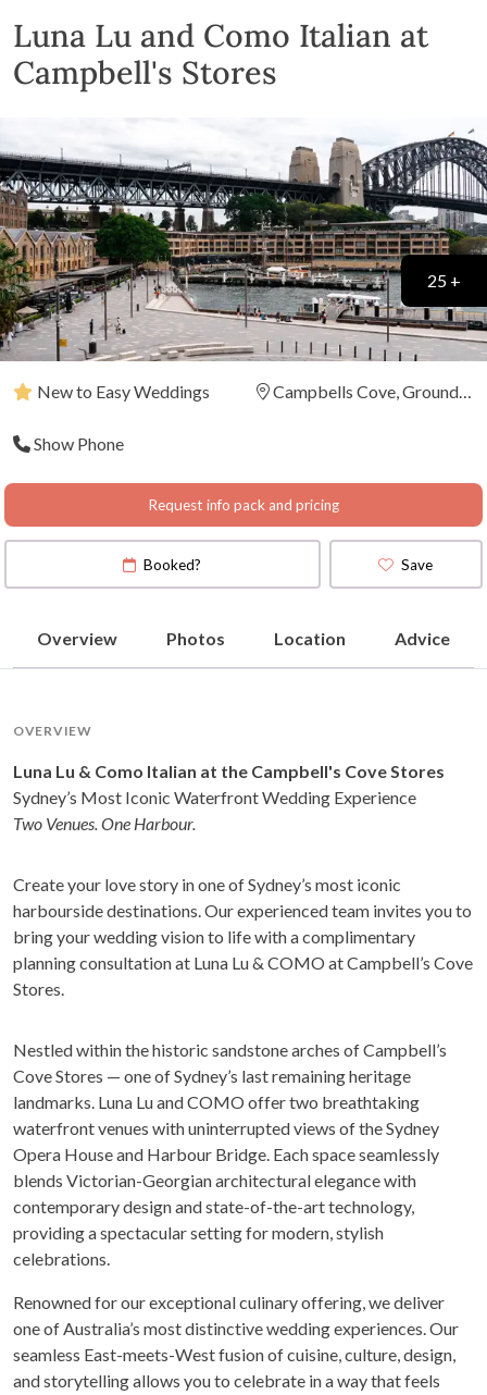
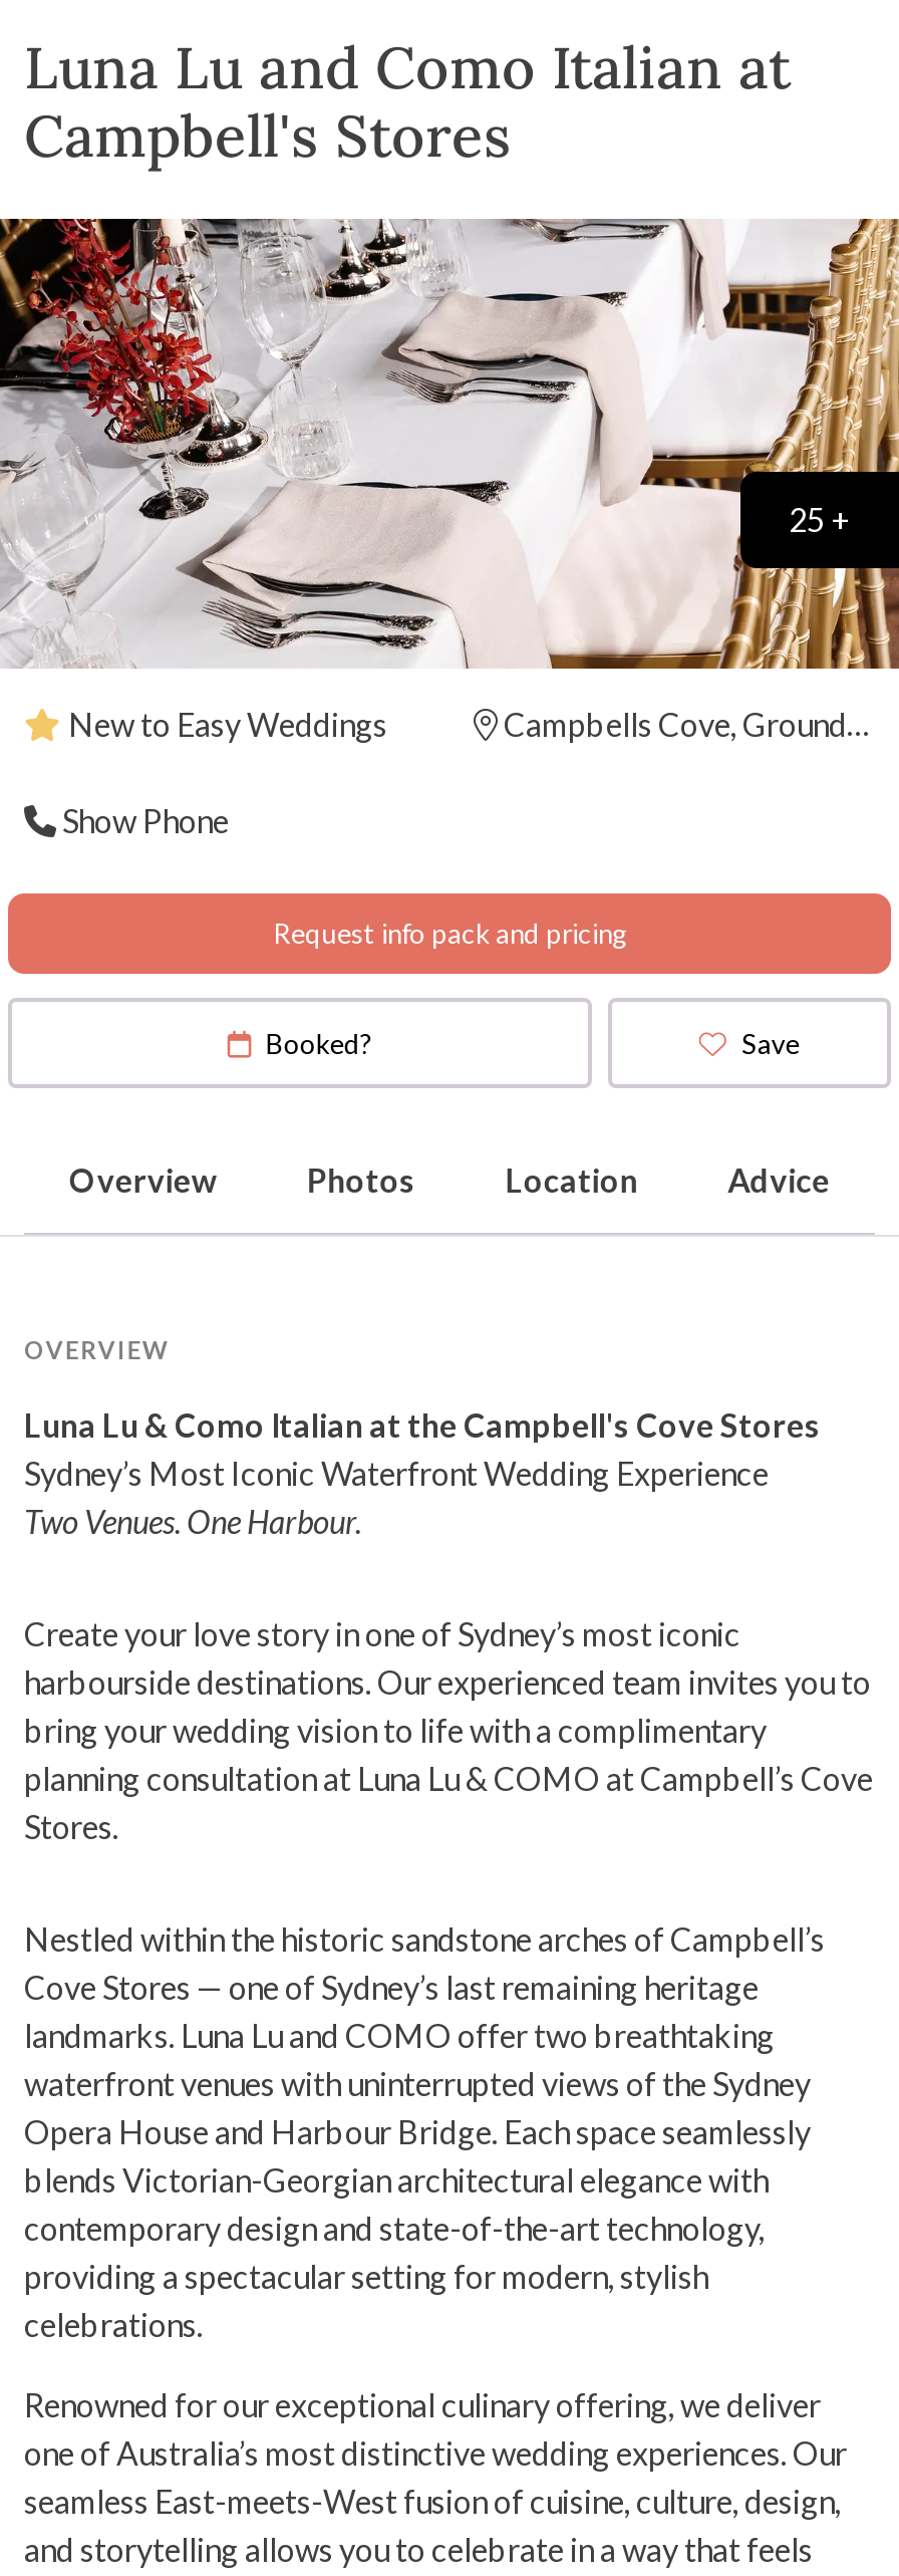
- [image]
+ [image]
